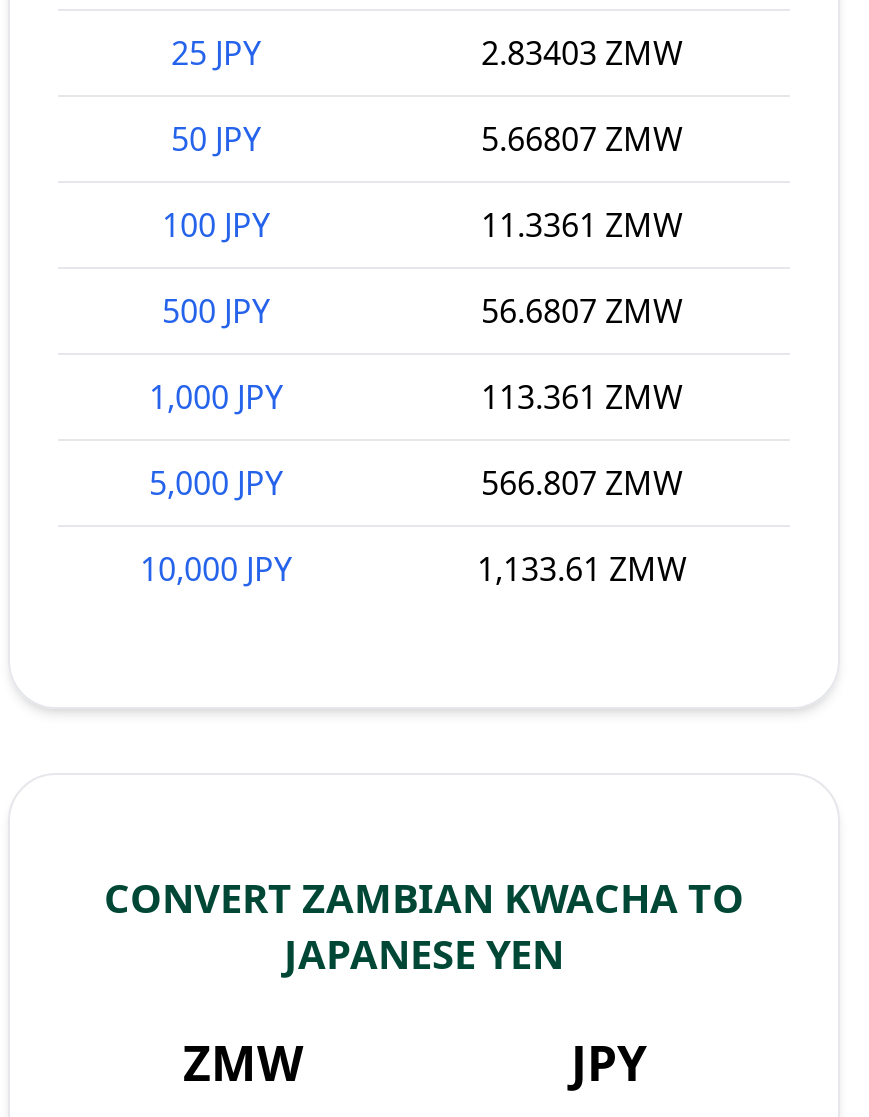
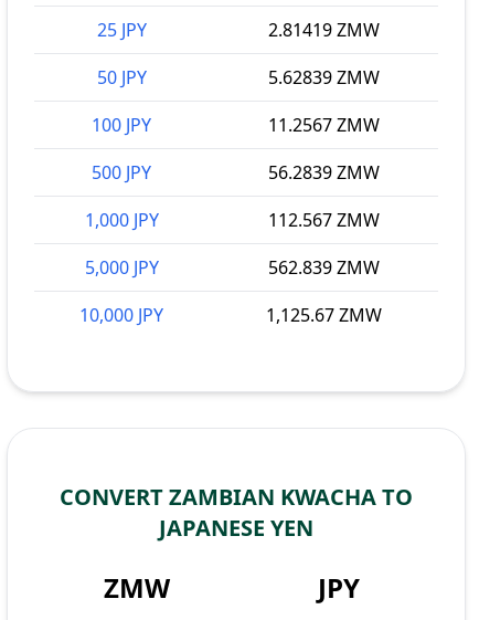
- 2.83403 ZMW
+ 2.81419 ZMW

- 5.66807 ZMW
+ 5.62839 ZMW

- 11.3361 ZMW
+ 11.2567 ZMW

- 56.6807 ZMW
+ 56.2839 ZMW

- 113.361 ZMW
+ 112.567 ZMW

- 566.807 ZMW
+ 562.839 ZMW

- 1,133.61 ZMW
+ 1,125.67 ZMW
